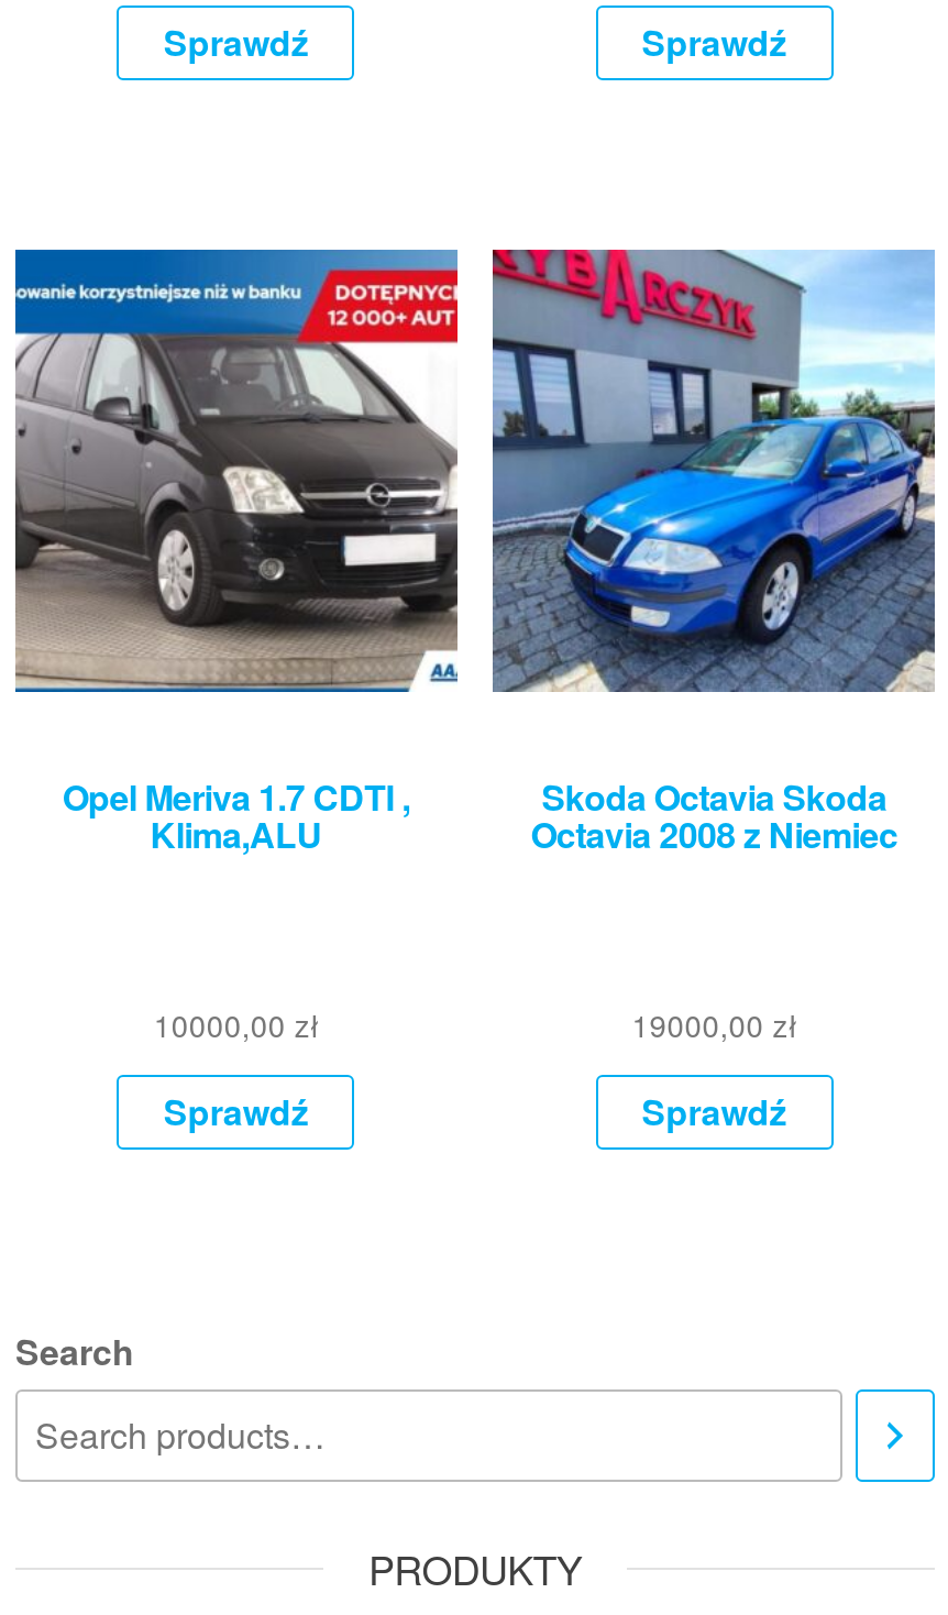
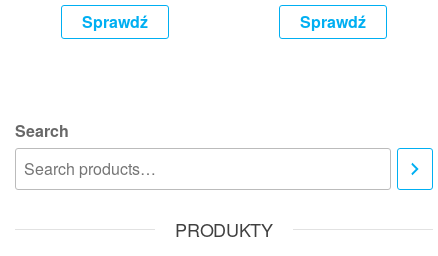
- [image]
- Opel Meriva 1.7 CDTI ,
- Klima,ALU

- [image]
- Skoda Octavia Skoda
- Octavia 2008 z Niemiec

- 10000,00 zł
- Sprawdź

- 19000,00 zł
- Sprawdź
